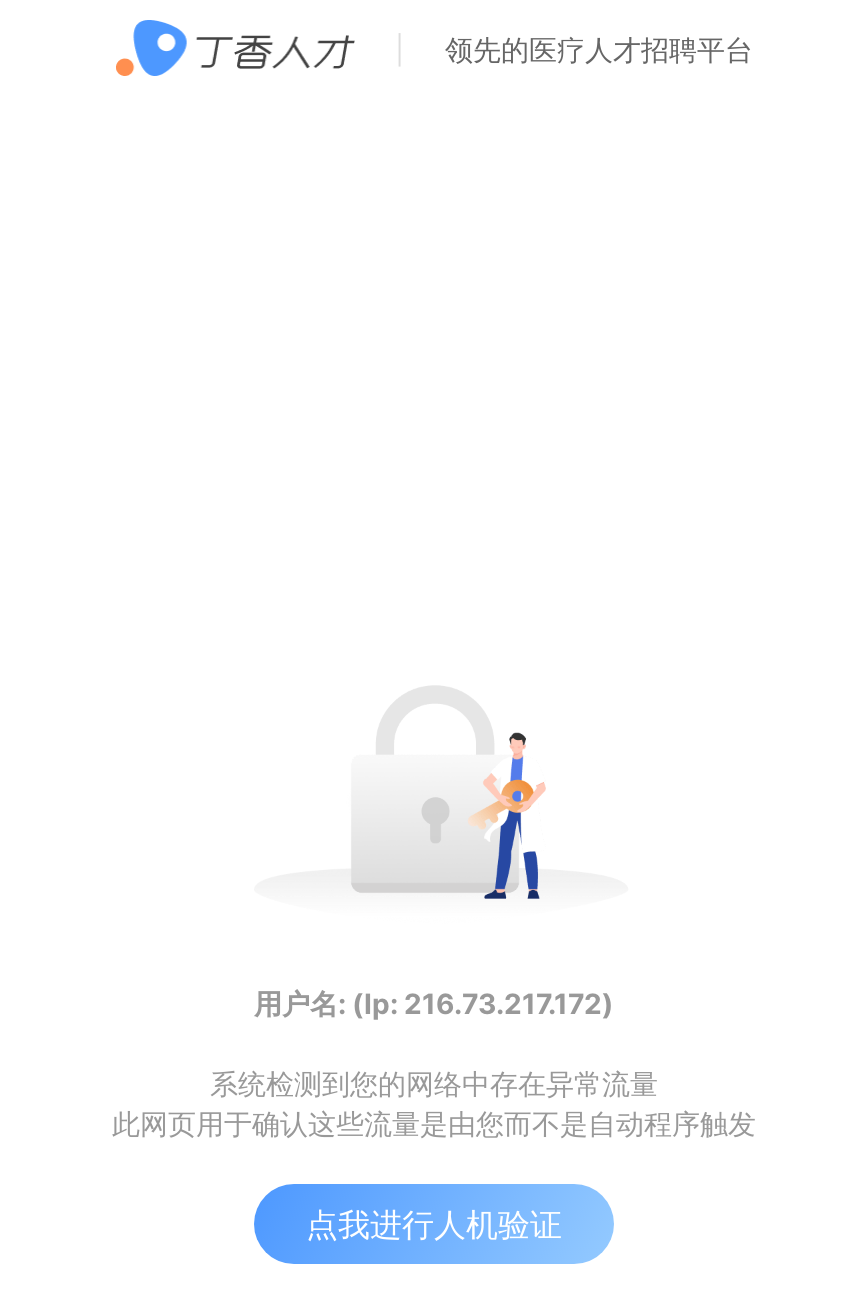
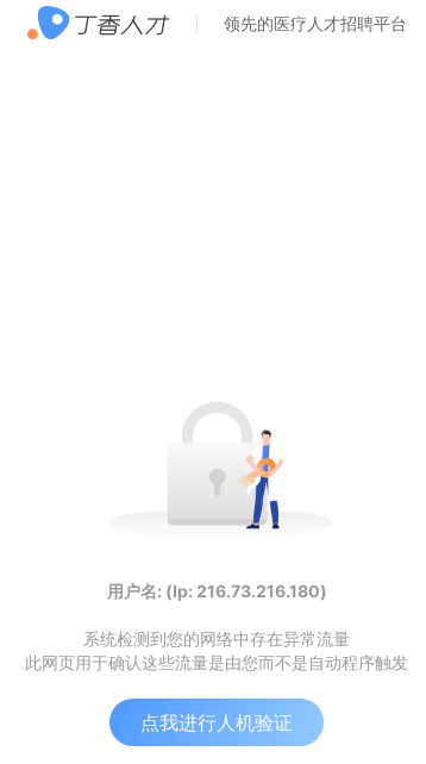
- 用户名: (Ip: 216.73.217.172)
+ 用户名: (Ip: 216.73.216.180)
